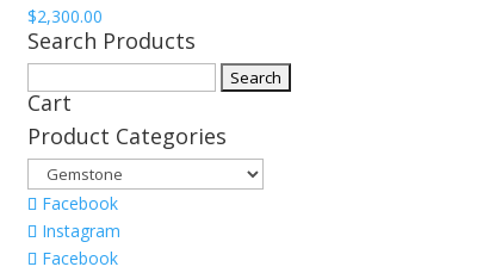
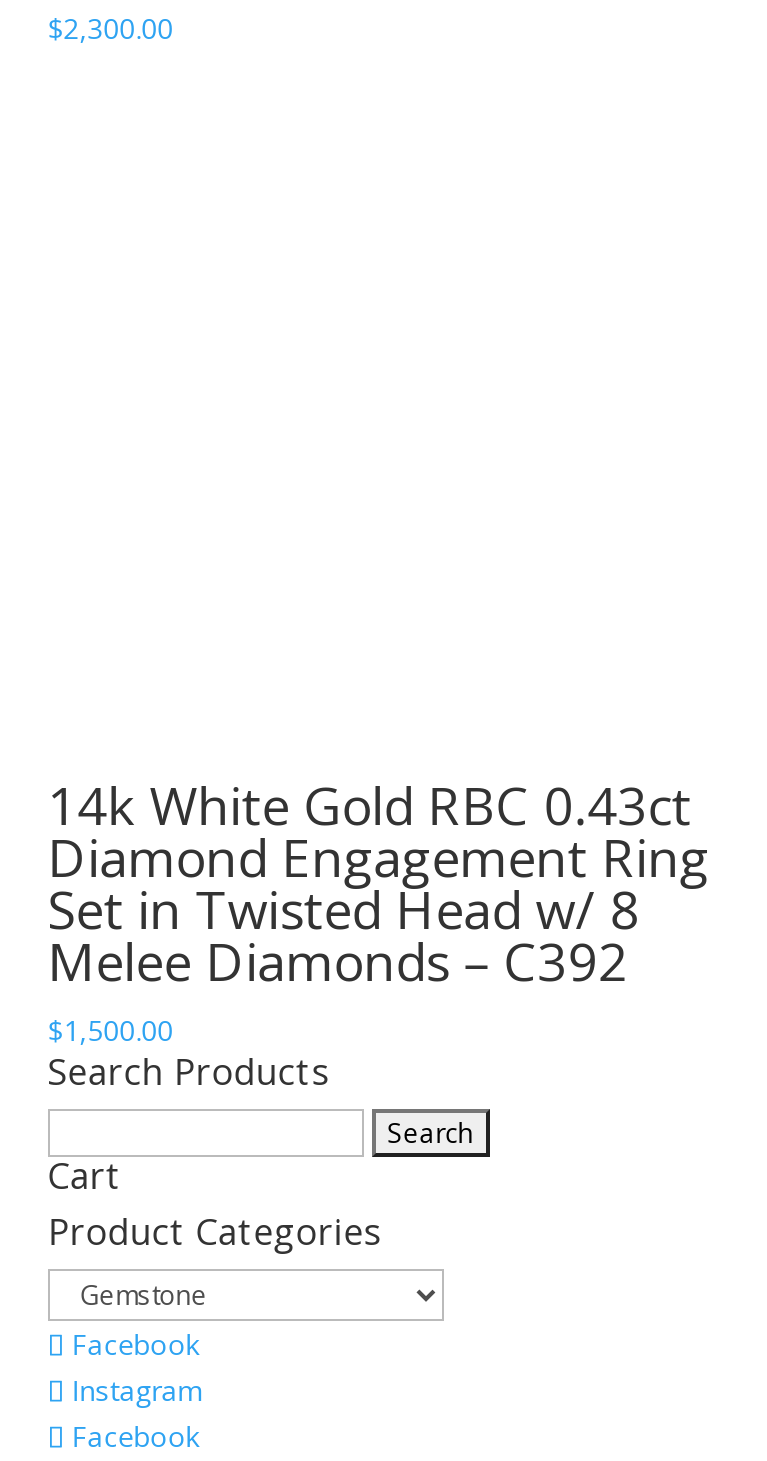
+ 14k White Gold RBC 0.43ct
+ Diamond Engagement Ring
+ Set in Twisted Head w/ 8
+ Melee Diamonds – C392
+ $1,500.00
